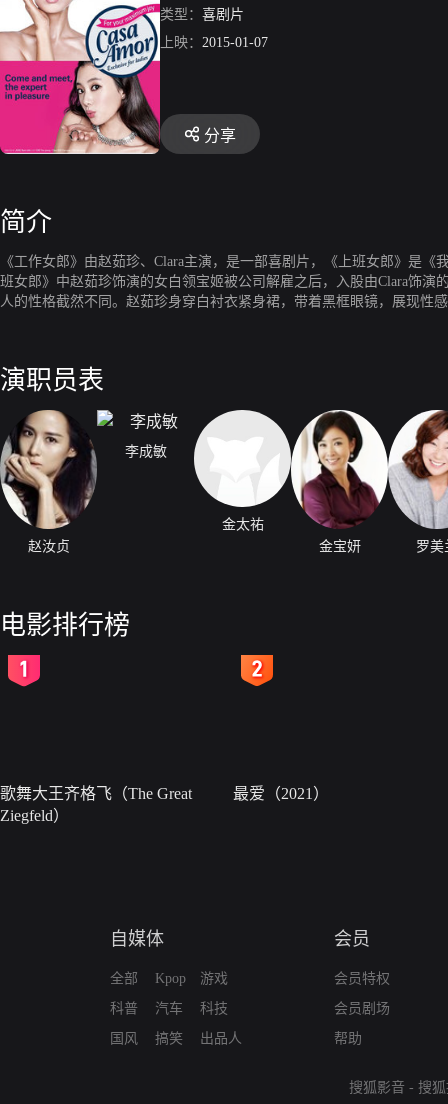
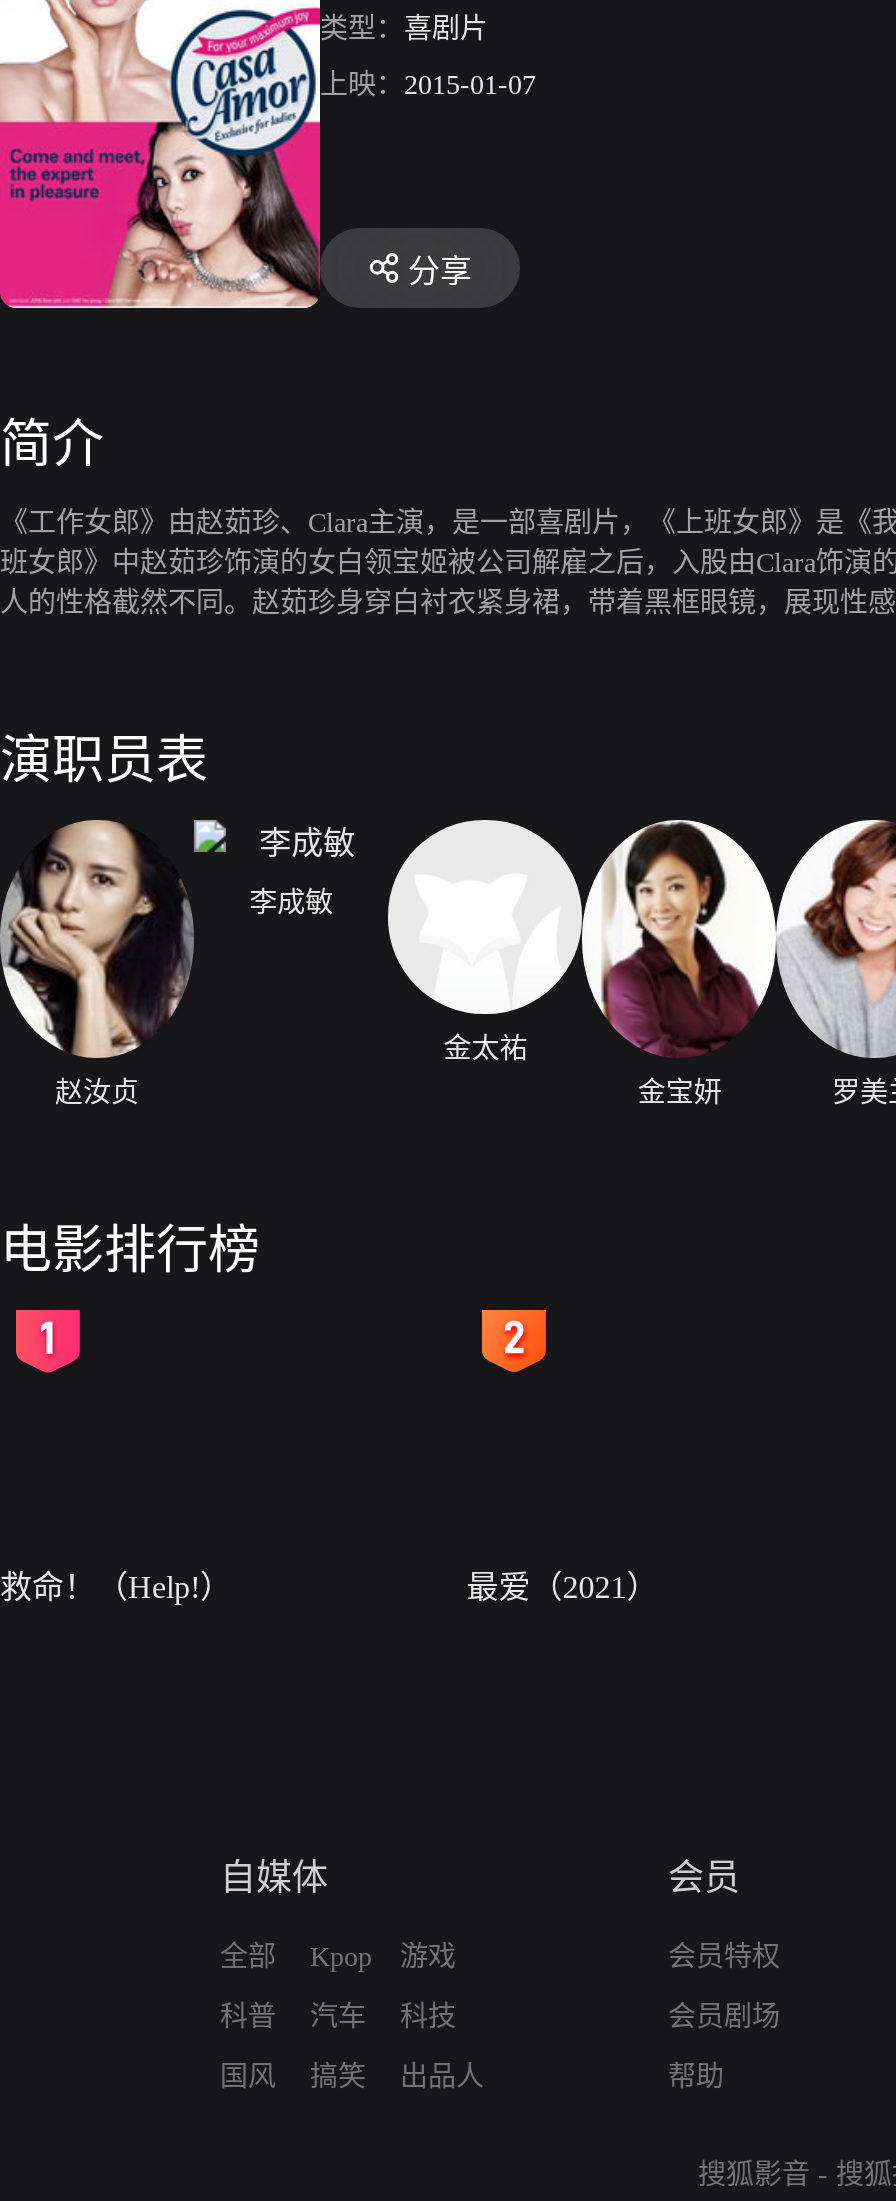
- 歌舞大王齐格飞（The Great
- Ziegfeld）
+ 救命！（Help!）
